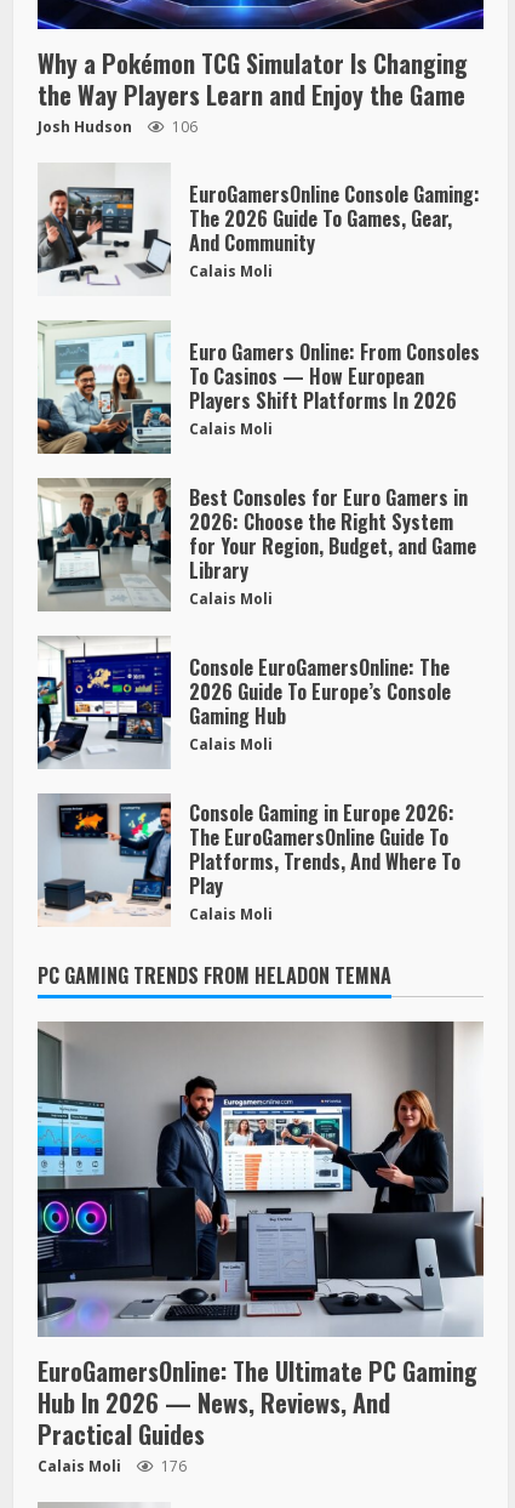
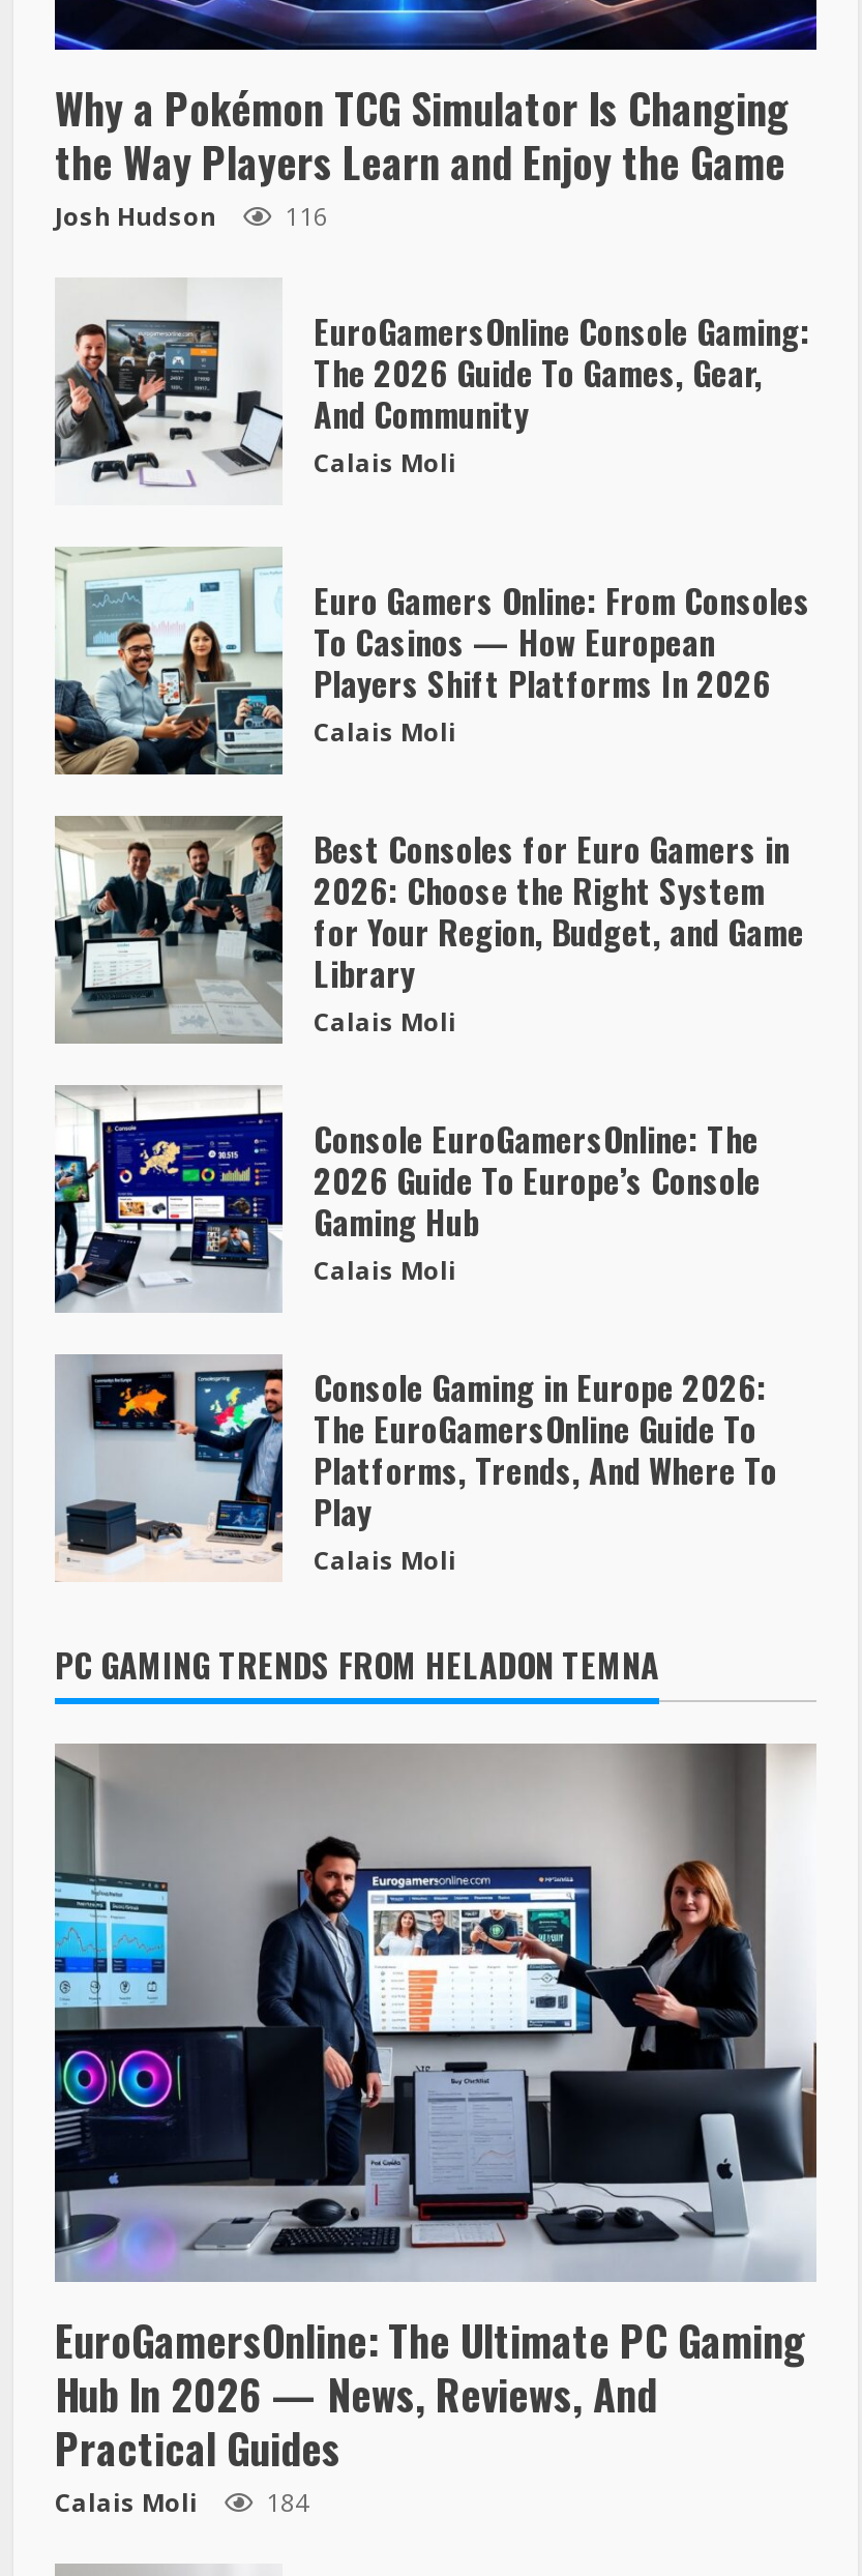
- Josh Hudson 106
+ Josh Hudson 116

- Calais Moli 176
+ Calais Moli 184
